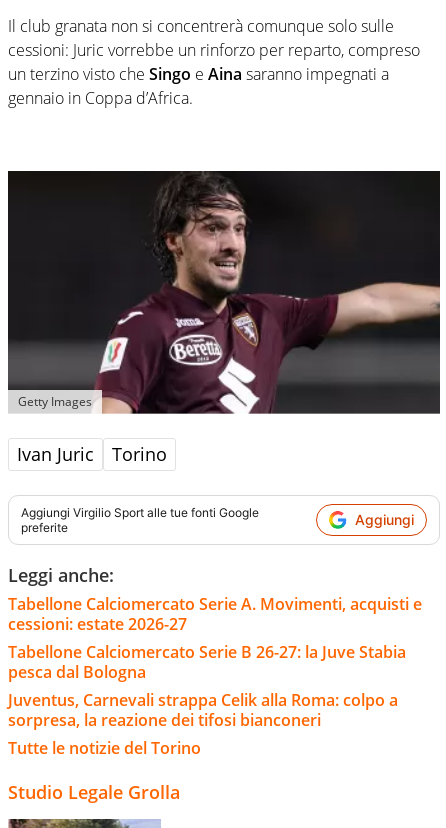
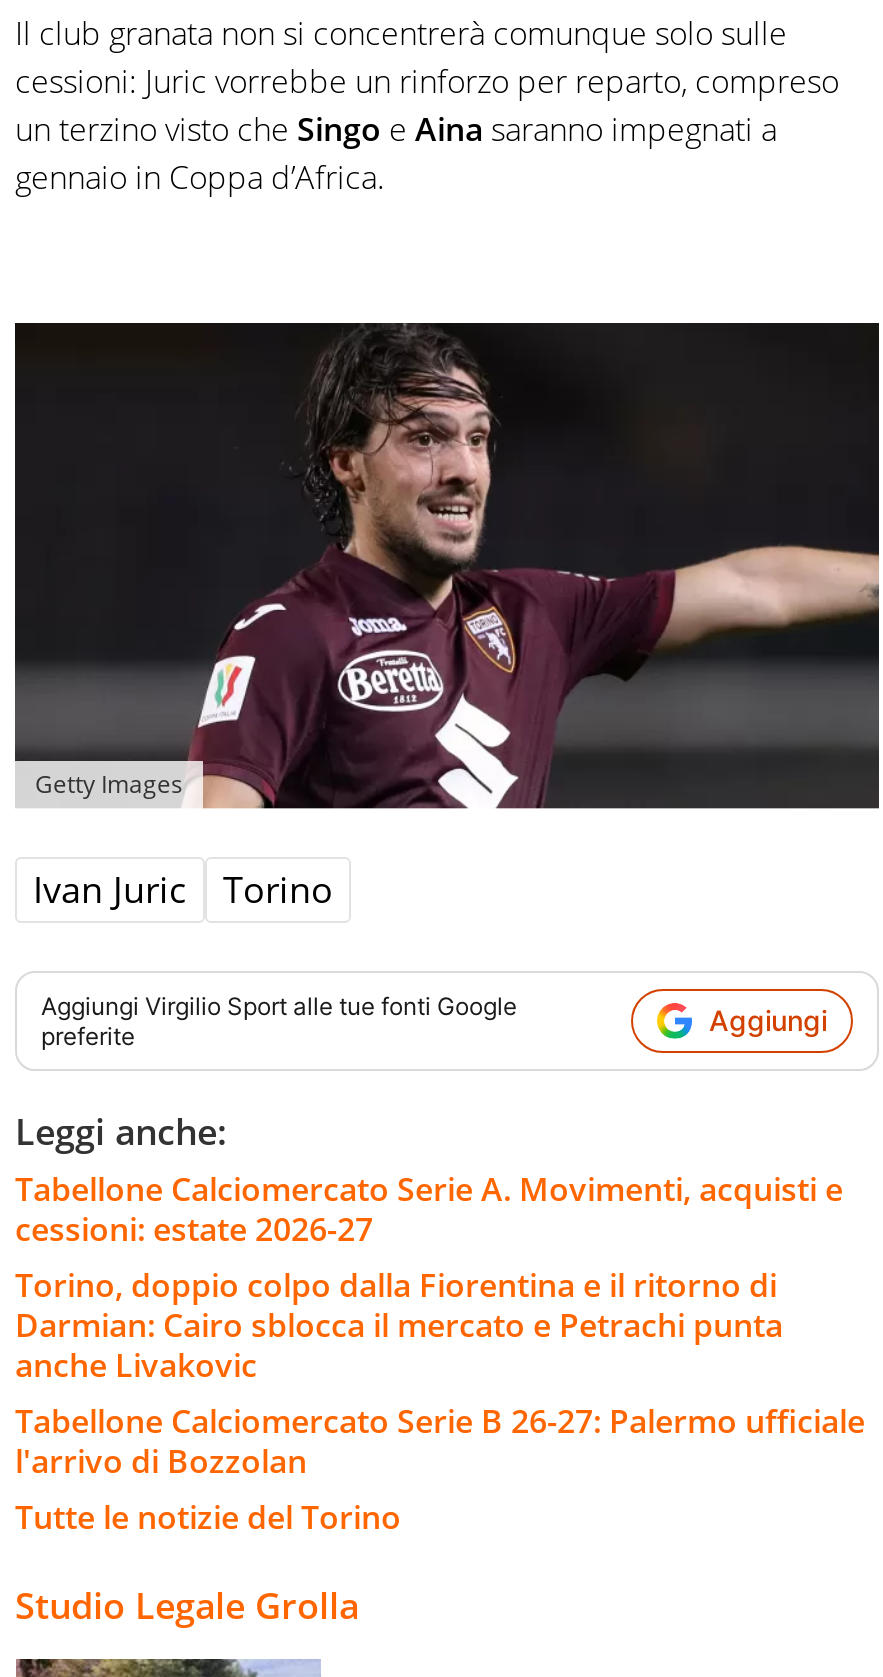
- Tabellone Calciomercato Serie B 26-27: la Juve Stabia
- pesca dal Bologna
- Juventus, Carnevali strappa Celik alla Roma: colpo a
- sorpresa, la reazione dei tifosi bianconeri
+ Torino, doppio colpo dalla Fiorentina e il ritorno di
+ Darmian: Cairo sblocca il mercato e Petrachi punta
+ anche Livakovic
+ Tabellone Calciomercato Serie B 26-27: Palermo ufficiale
+ l'arrivo di Bozzolan
